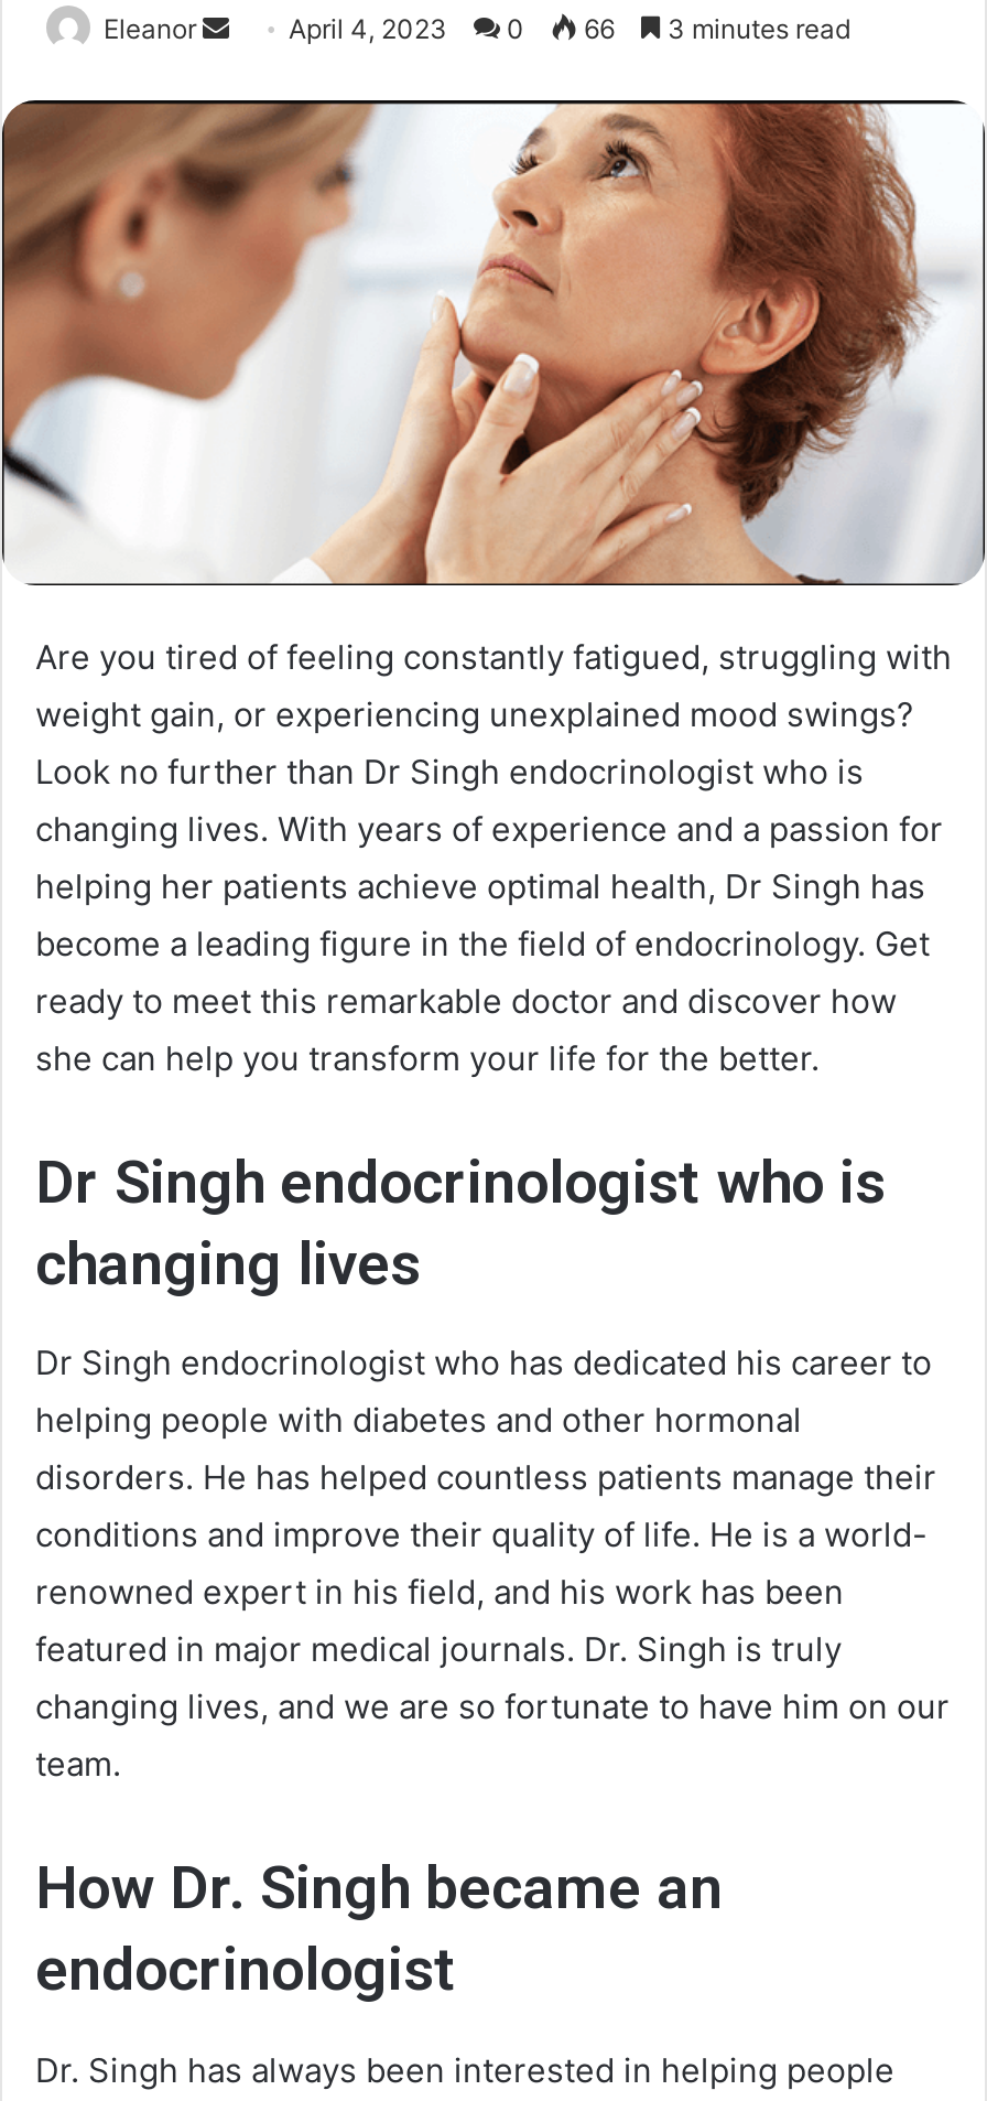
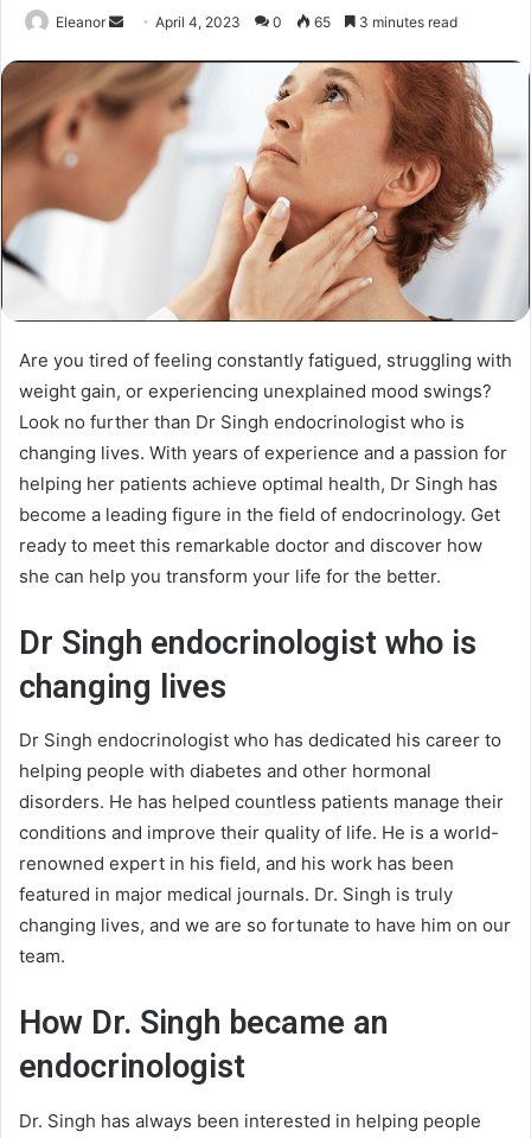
- 66
+ 65
